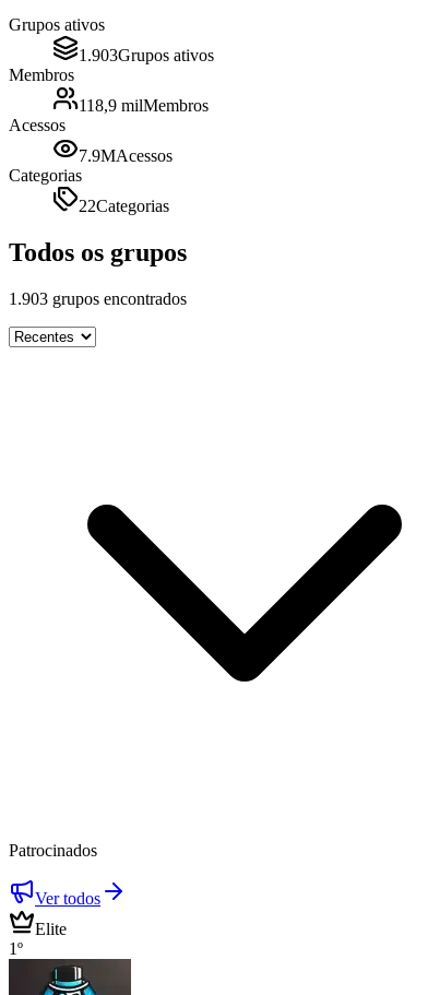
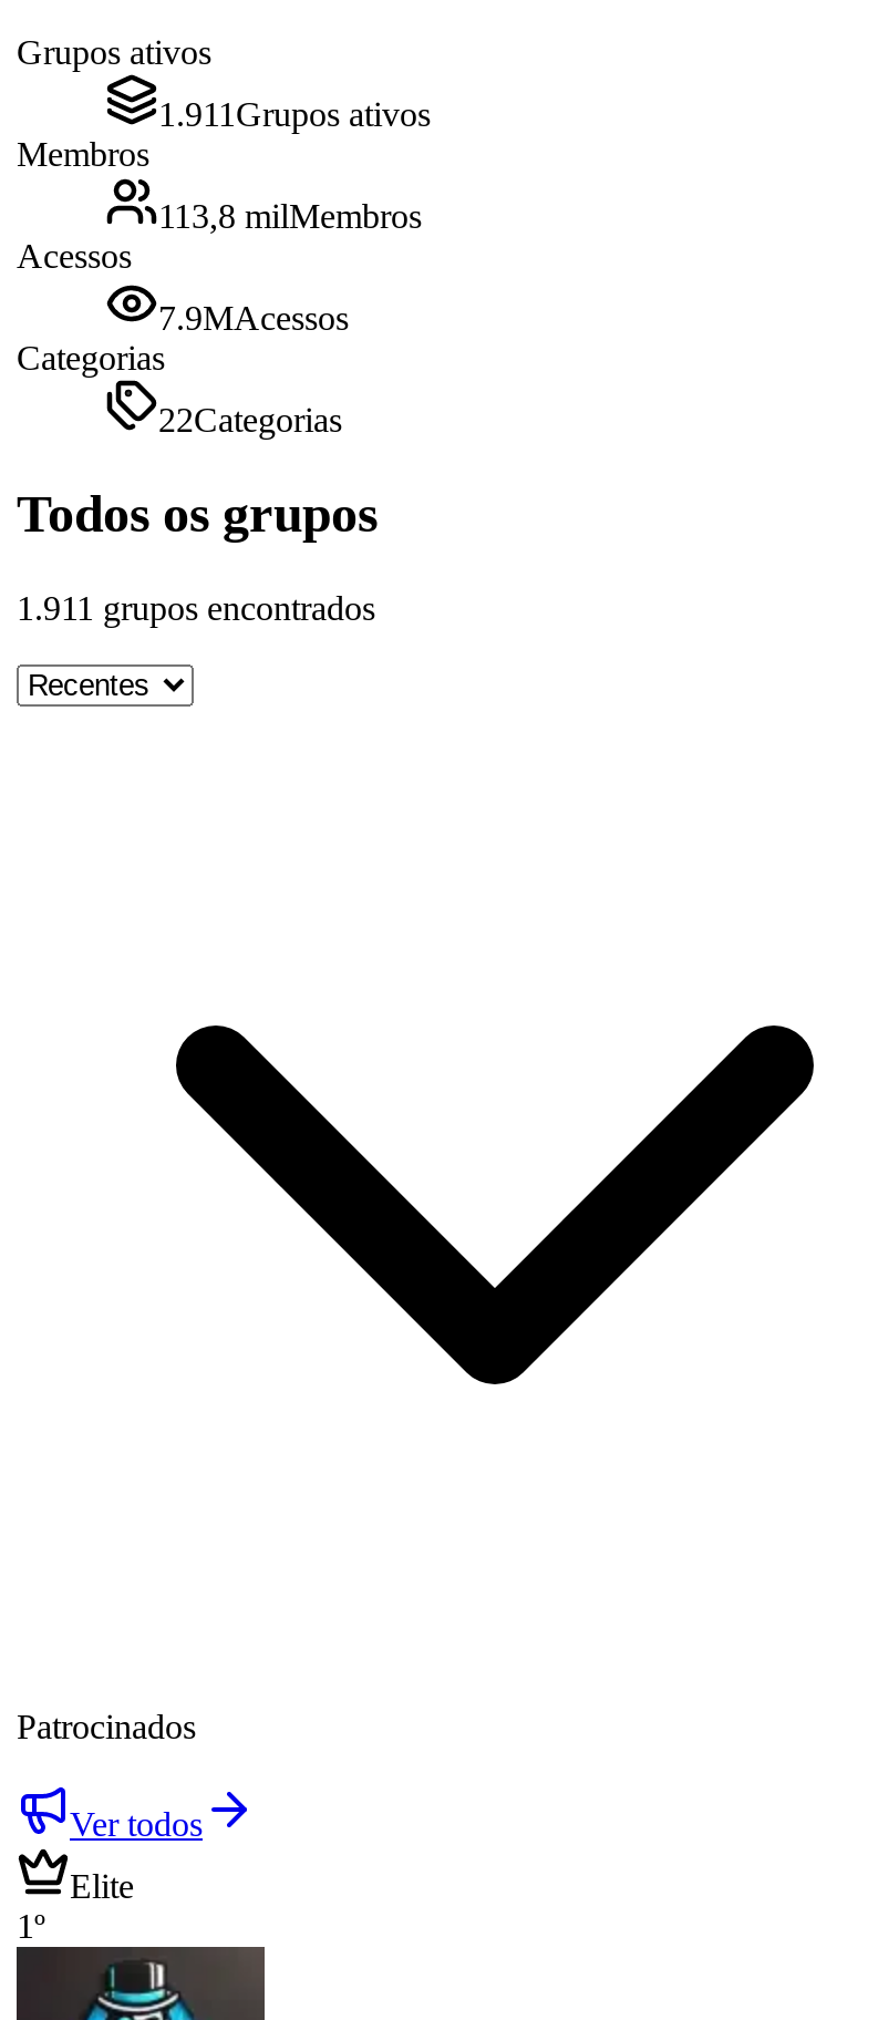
- 1.903 Grupos ativos
+ 1.911 Grupos ativos

- 118,9 milMembros
+ 113,8 milMembros

- 1.903 grupos encontrados
+ 1.911 grupos encontrados
